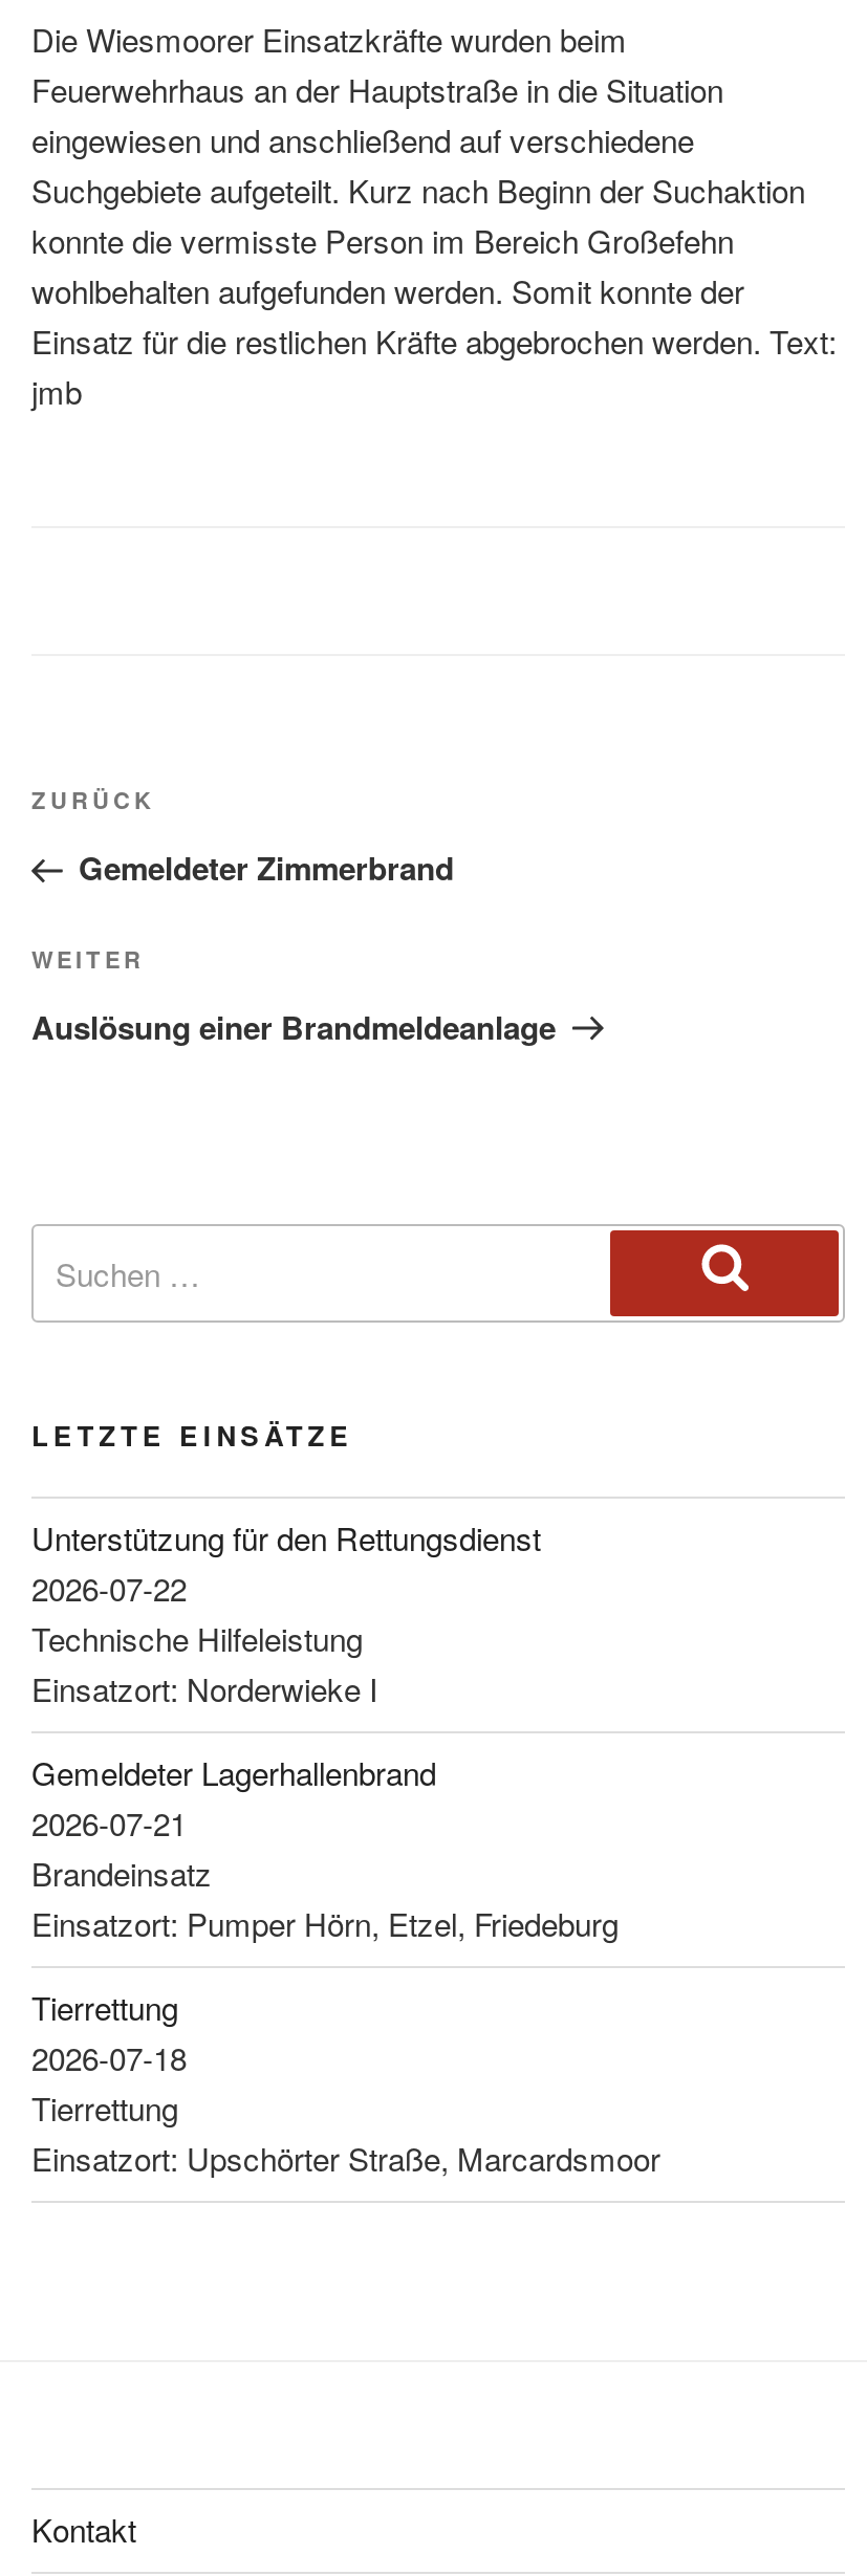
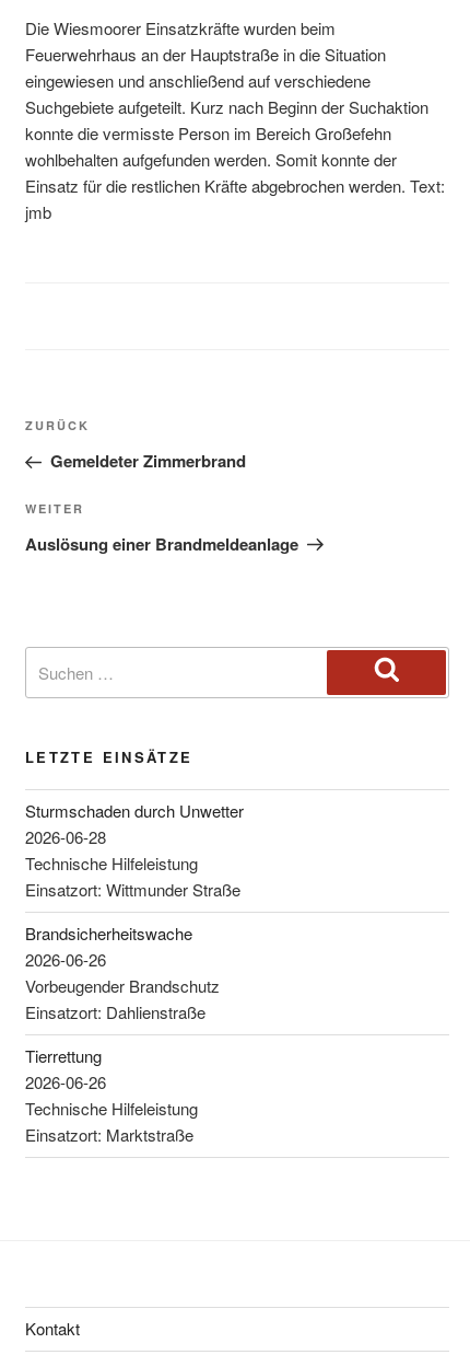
- Unterstützung für den Rettungsdienst
- 2026-07-22
+ Sturmschaden durch Unwetter
+ 2026-06-28

- Einsatzort: Norderwieke I
+ Einsatzort: Wittmunder Straße

- Gemeldeter Lagerhallenbrand
- 2026-07-21
- Brandeinsatz
- Einsatzort: Pumper Hörn, Etzel, Friedeburg
+ Brandsicherheitswache
+ 2026-06-26
+ Vorbeugender Brandschutz
+ Einsatzort: Dahlienstraße

- 2026-07-18
- Tierrettung
- Einsatzort: Upschörter Straße, Marcardsmoor
+ 2026-06-26
+ Technische Hilfeleistung
+ Einsatzort: Marktstraße
